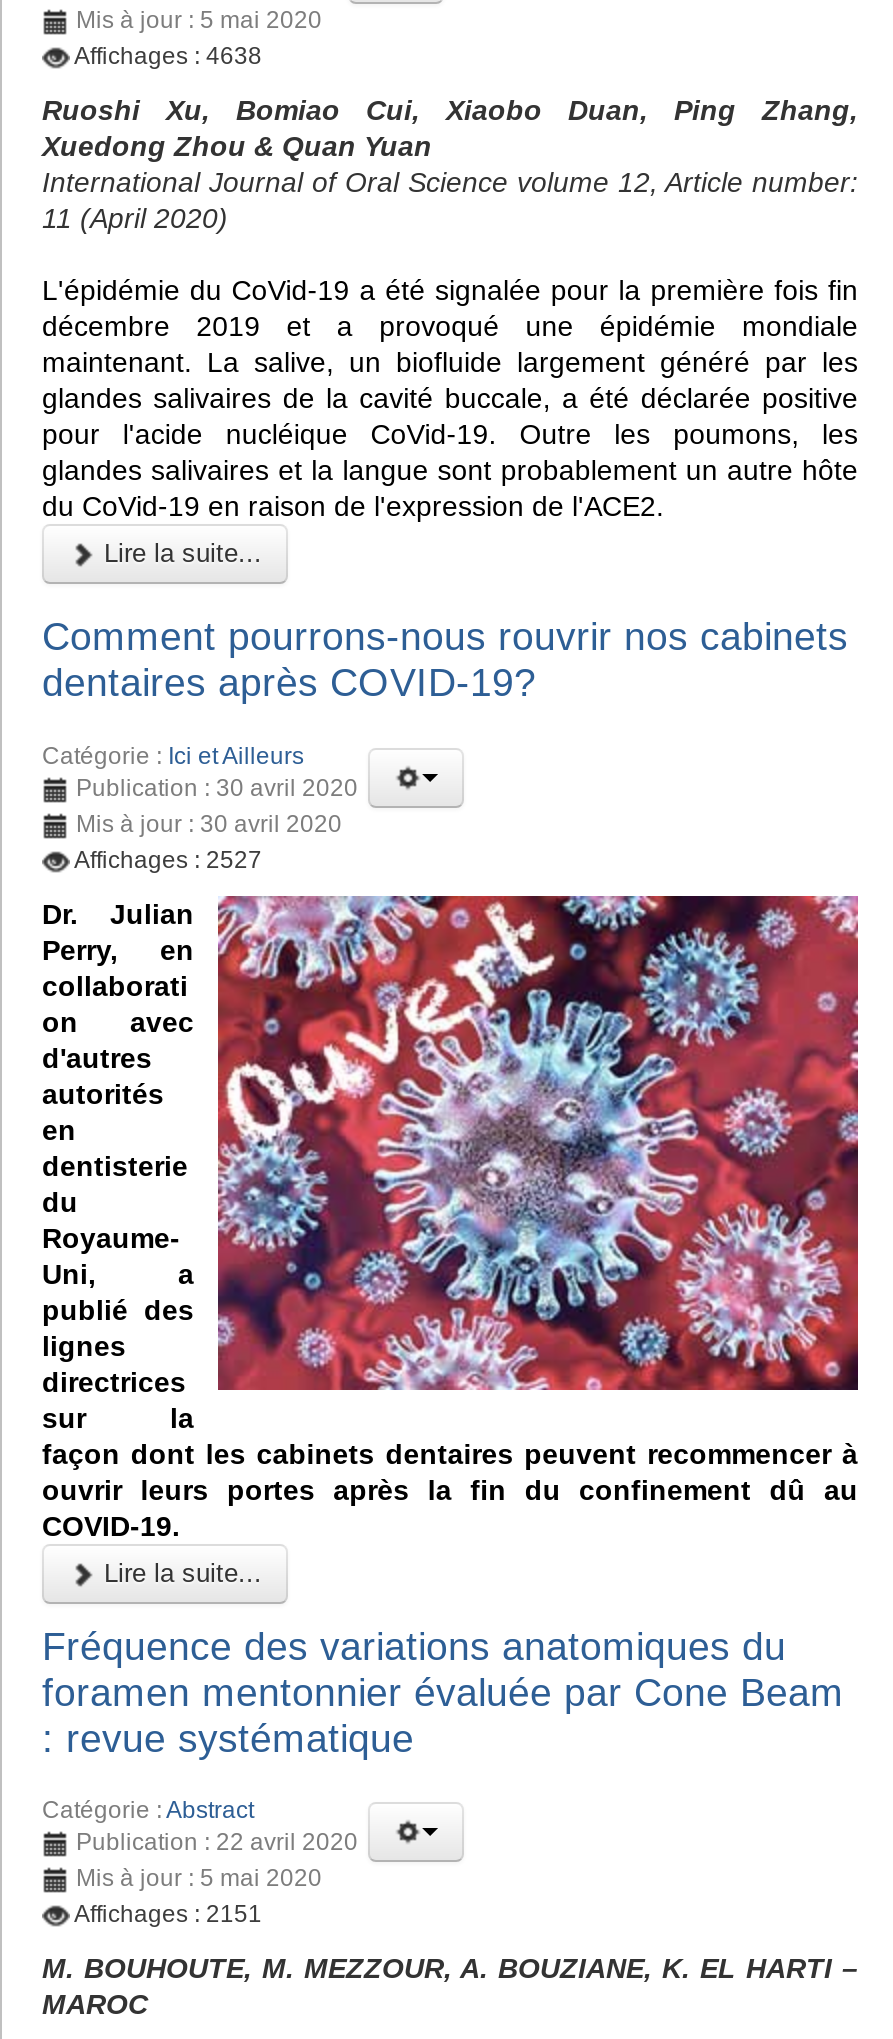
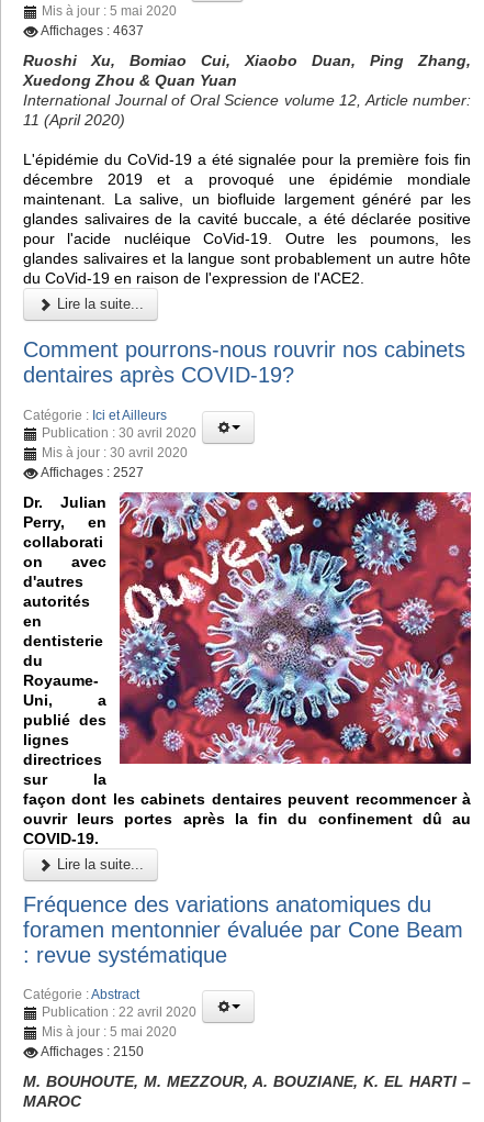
- Affichages : 4638
+ Affichages : 4637

- Affichages : 2151
+ Affichages : 2150
